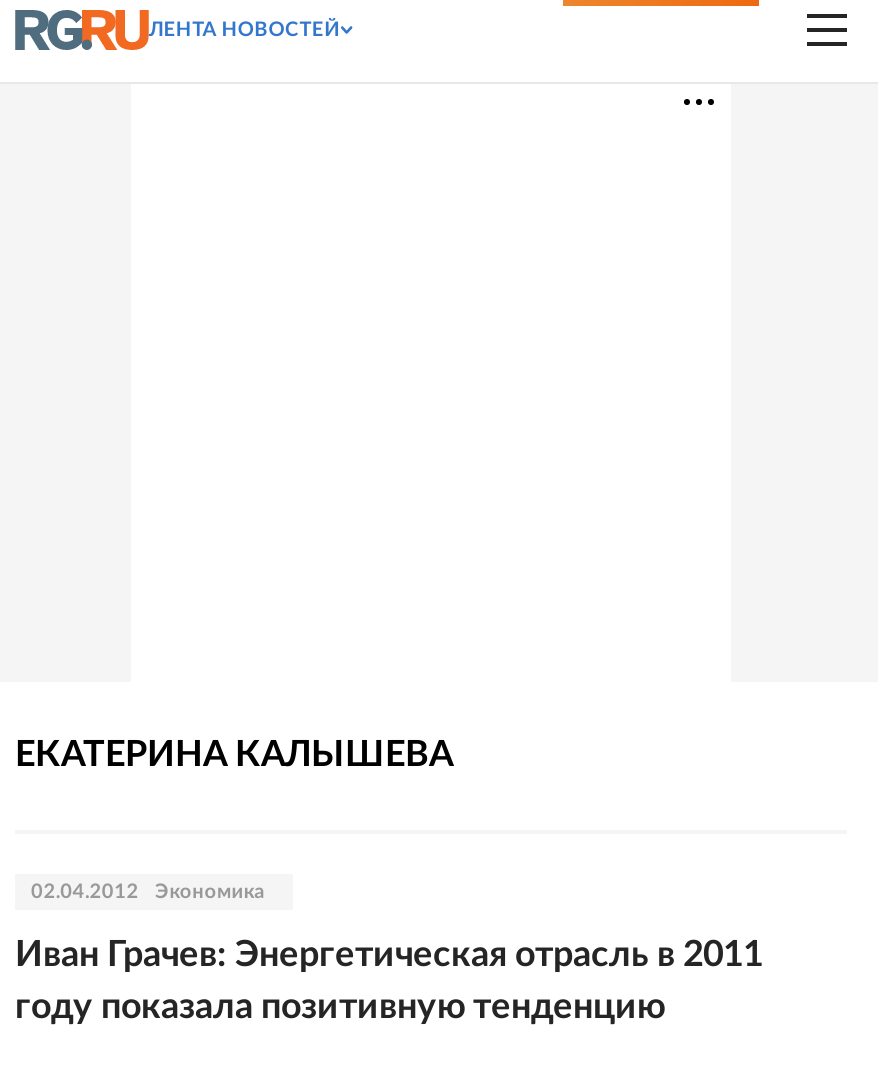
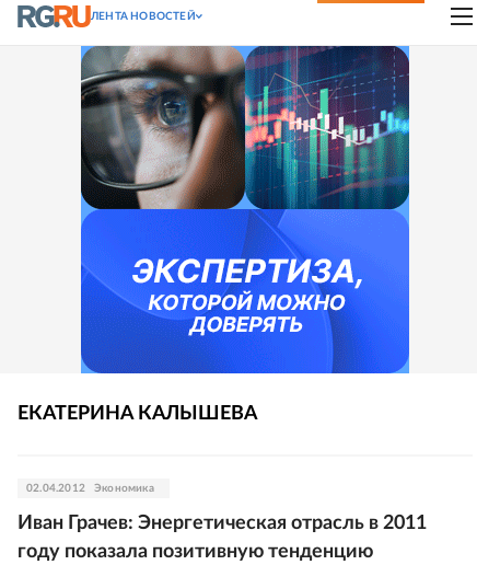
+ [image]
